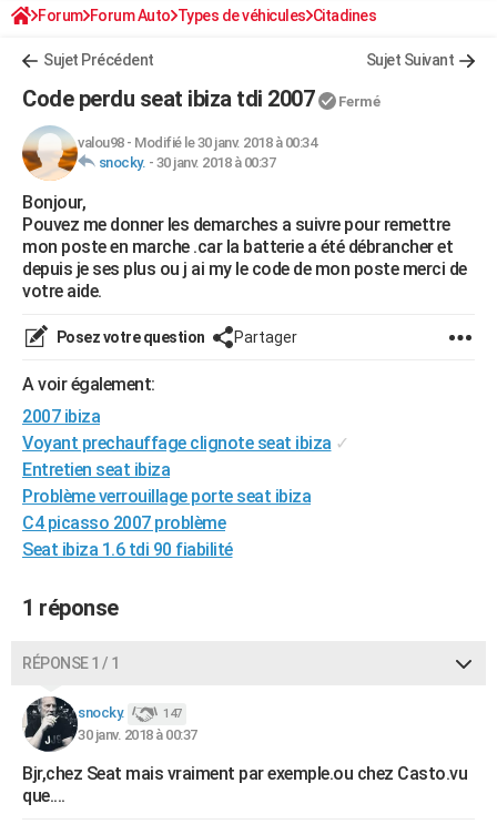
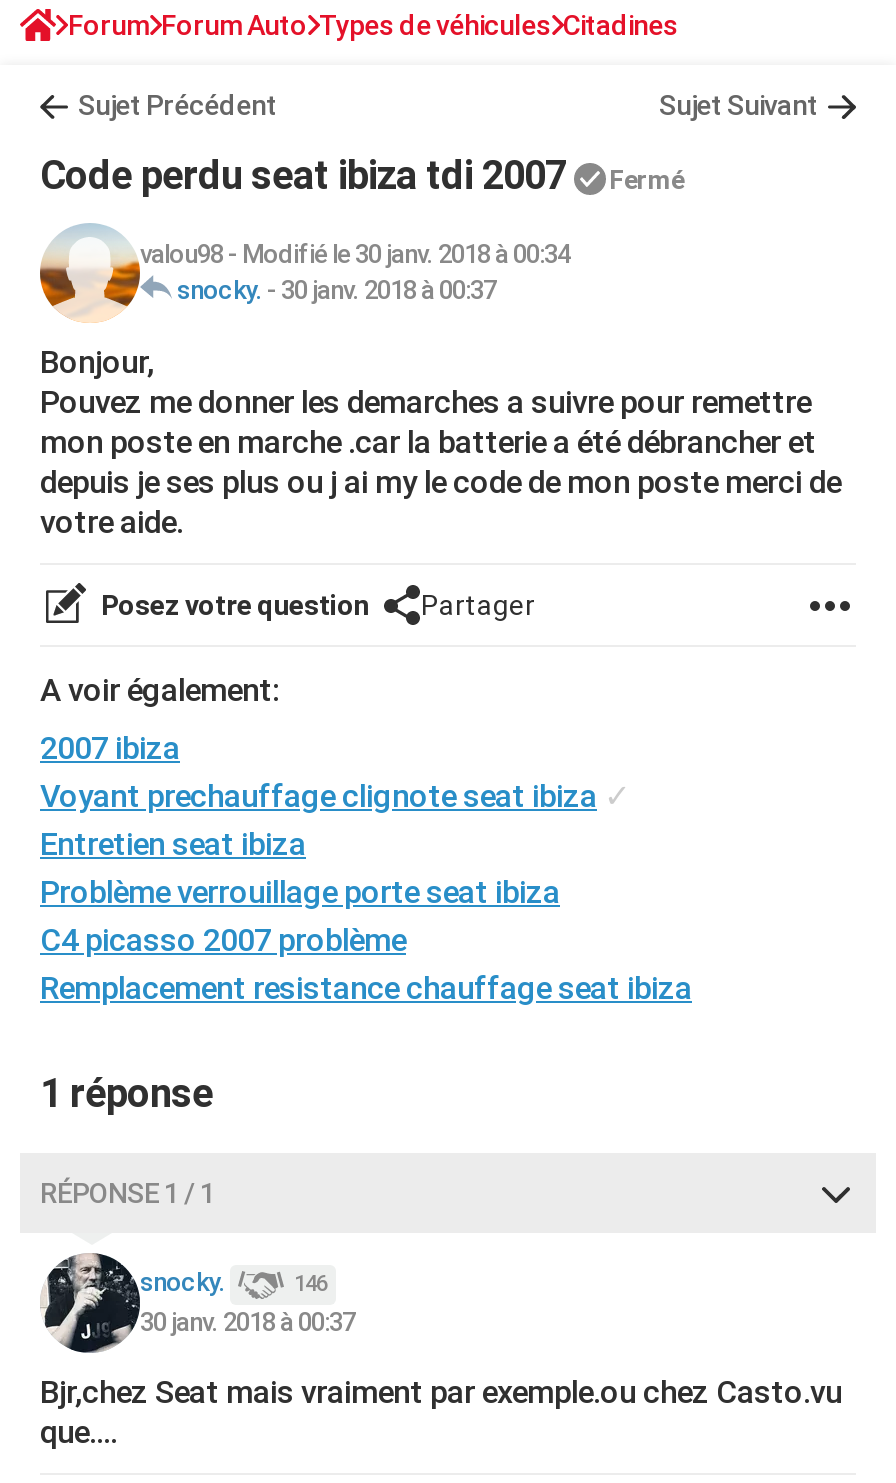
- Seat ibiza 1.6 tdi 90 fiabilité
+ Remplacement resistance chauffage seat ibiza

- 147
+ 146
